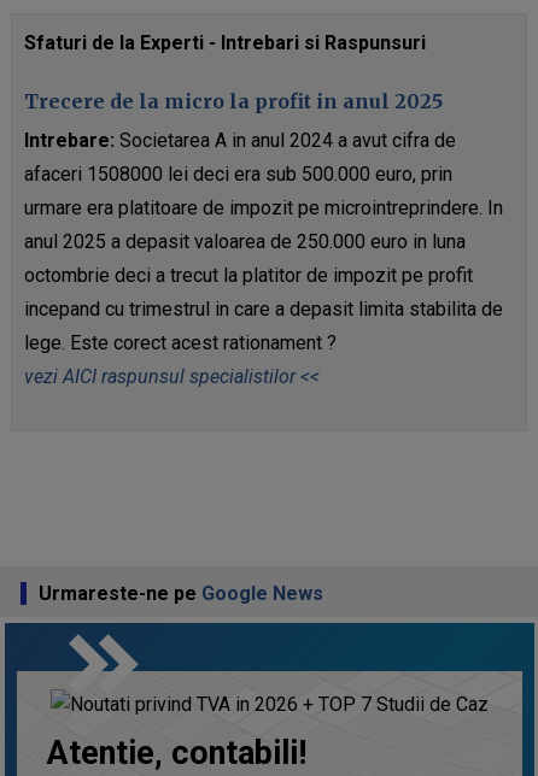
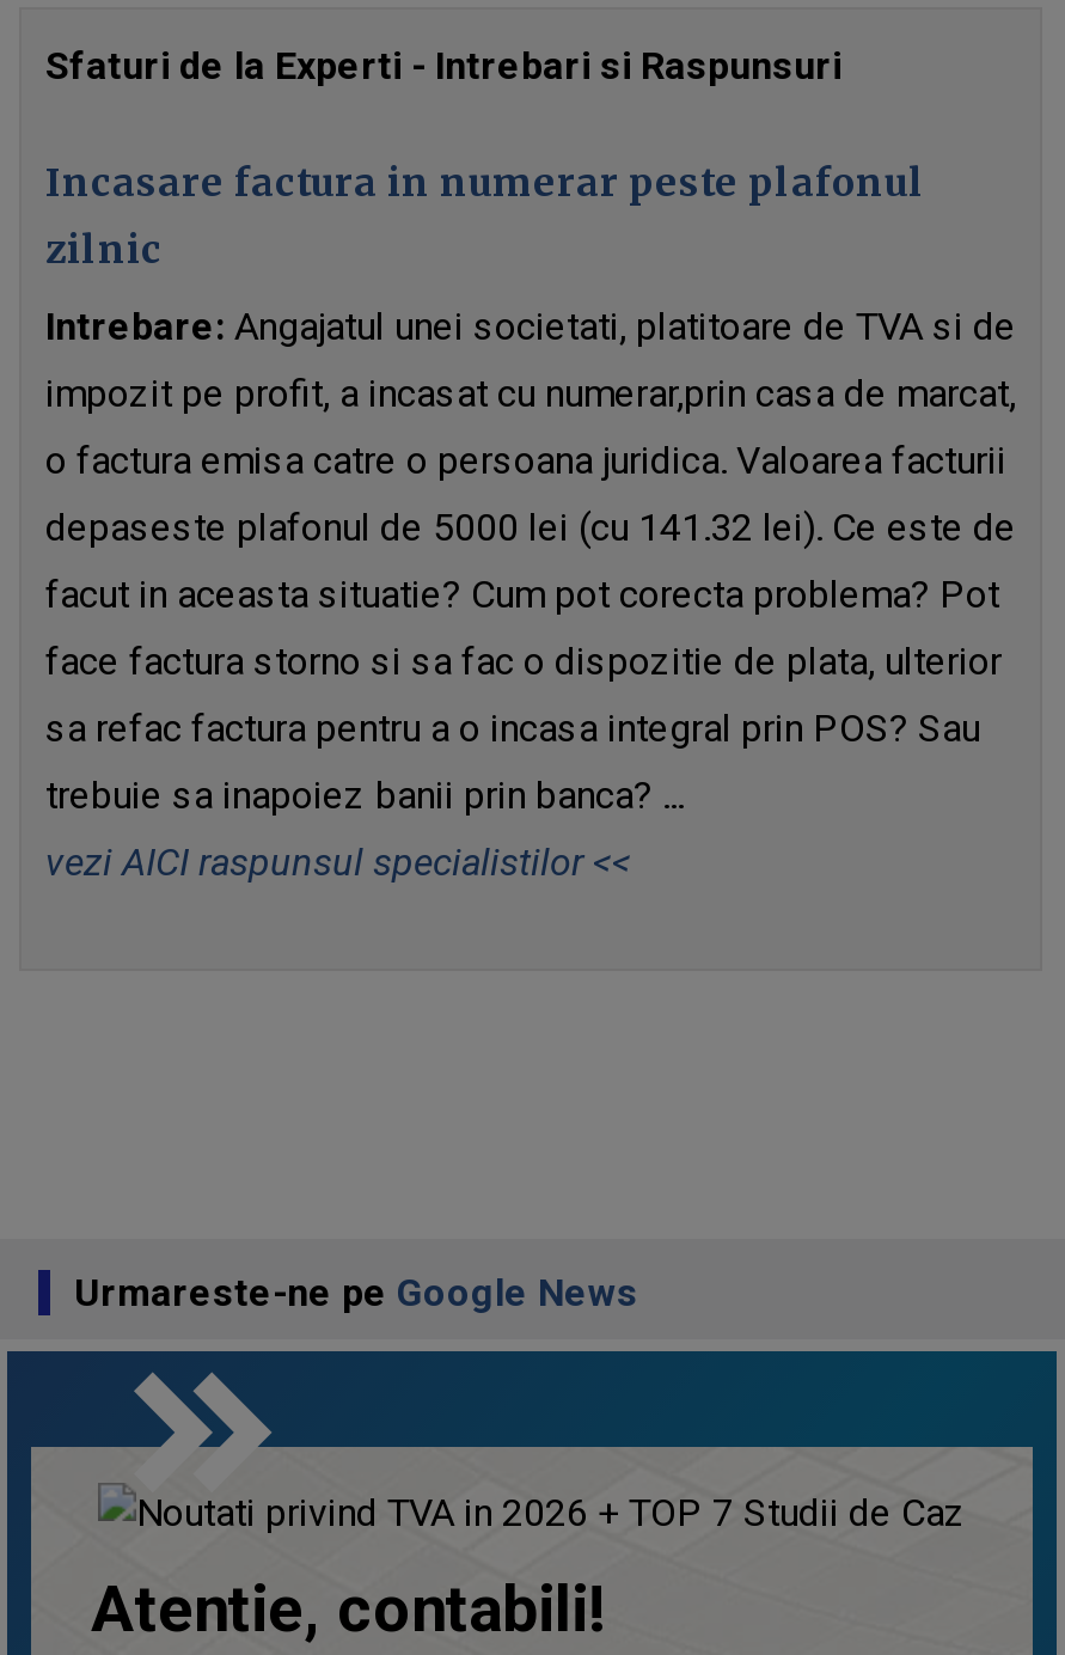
- Trecere de la micro la profit in anul 2025
- Intrebare: Societarea A in anul 2024 a avut cifra de
- afaceri 1508000 lei deci era sub 500.000 euro, prin
- urmare era platitoare de impozit pe microintreprindere. In
- anul 2025 a depasit valoarea de 250.000 euro in luna
- octombrie deci a trecut la platitor de impozit pe profit
- incepand cu trimestrul in care a depasit limita stabilita de
- lege. Este corect acest rationament ?
+ Incasare factura in numerar peste plafonul
+ zilnic
+ Intrebare: Angajatul unei societati, platitoare de TVA si de
+ impozit pe profit, a incasat cu numerar,prin casa de marcat,
+ o factura emisa catre o persoana juridica. Valoarea facturii
+ depaseste plafonul de 5000 lei (cu 141.32 lei). Ce este de
+ facut in aceasta situatie? Cum pot corecta problema? Pot
+ face factura storno si sa fac o dispozitie de plata, ulterior
+ sa refac factura pentru a o incasa integral prin POS? Sau
+ trebuie sa inapoiez banii prin banca? ...
